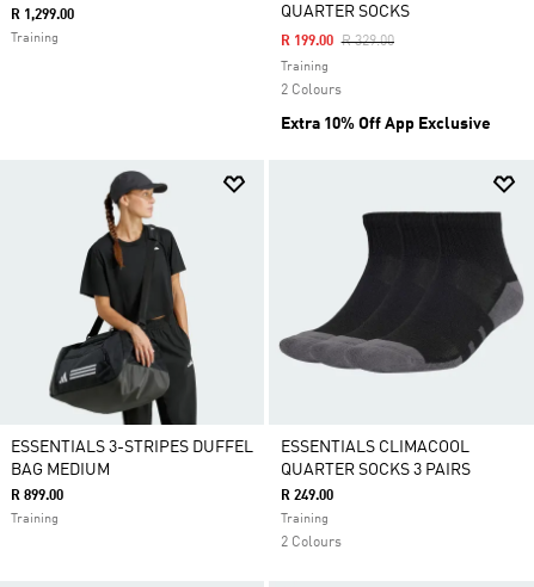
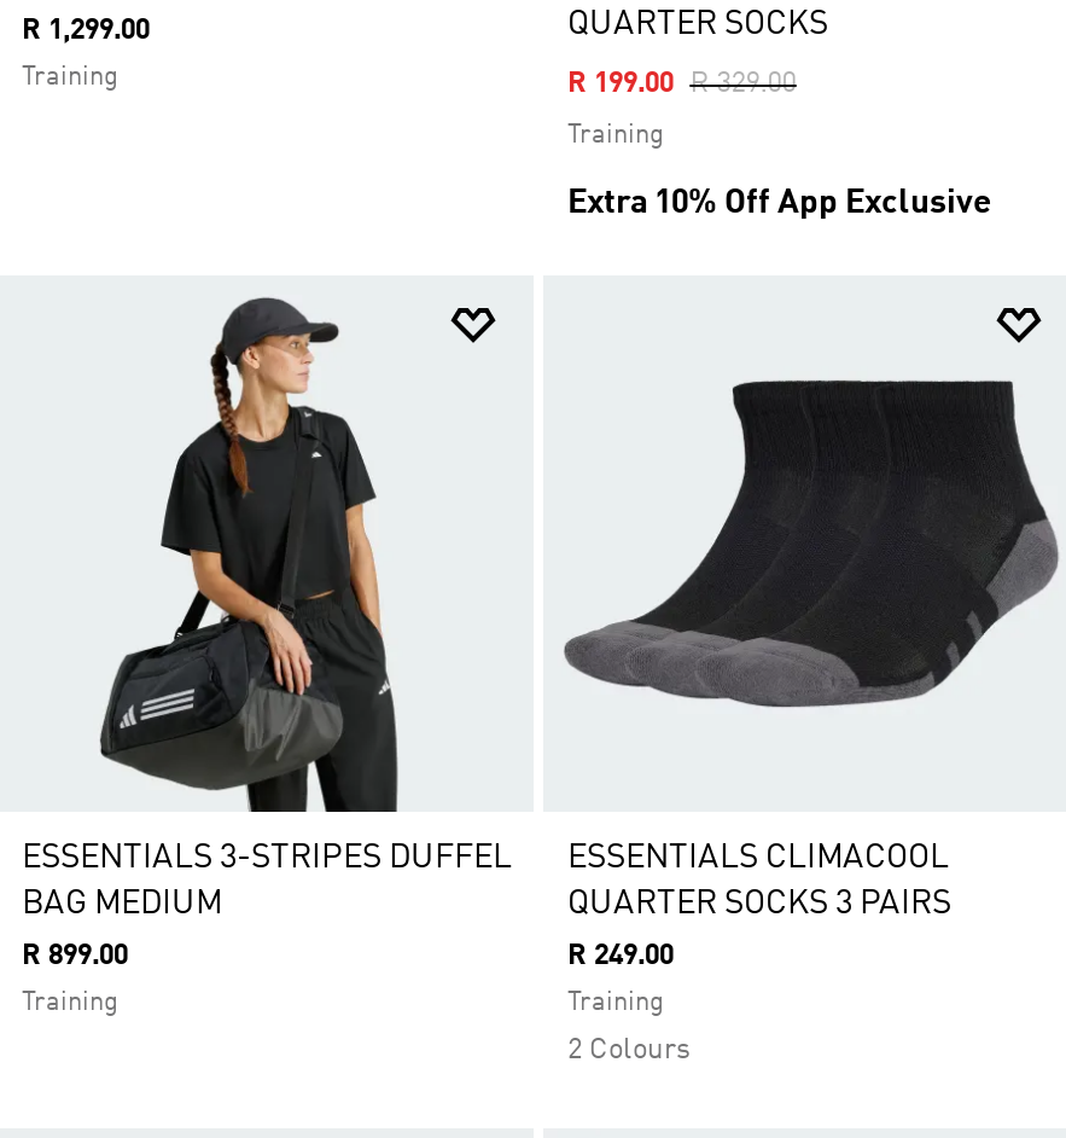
- 2 Colours
